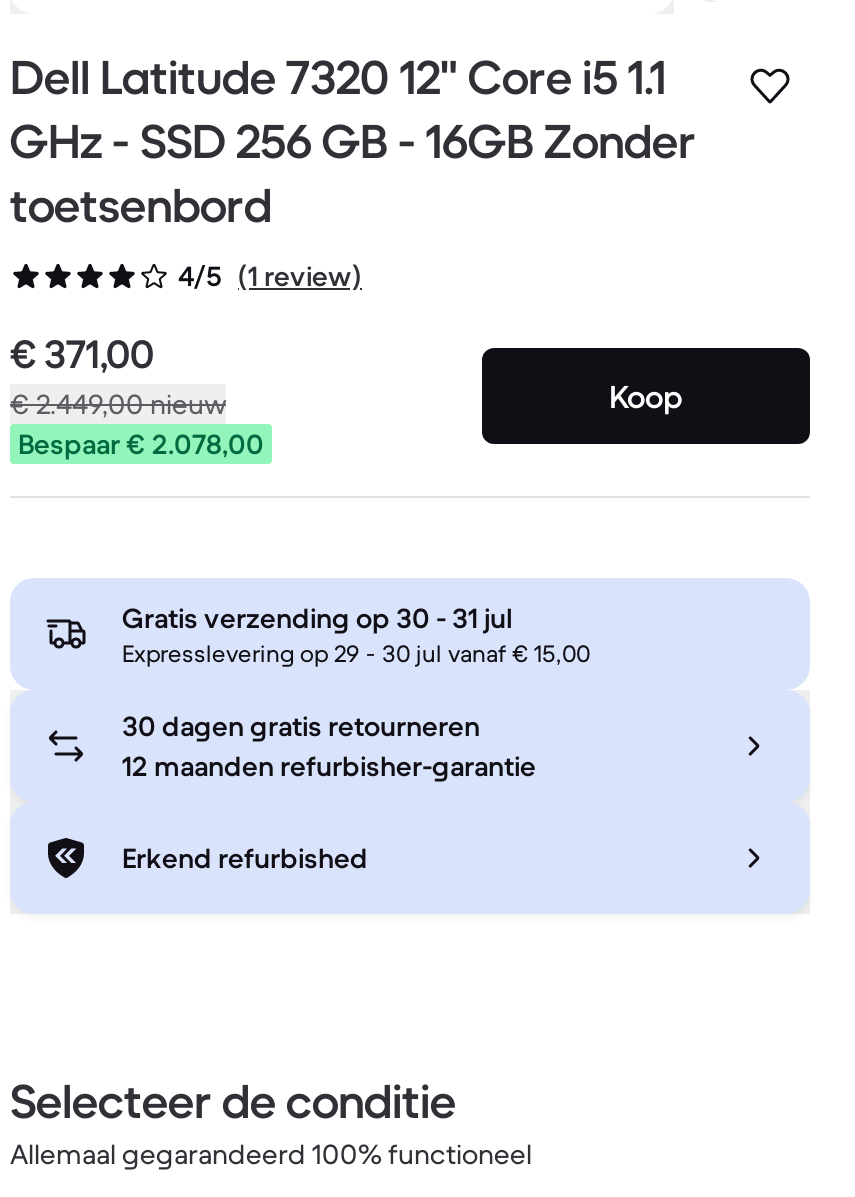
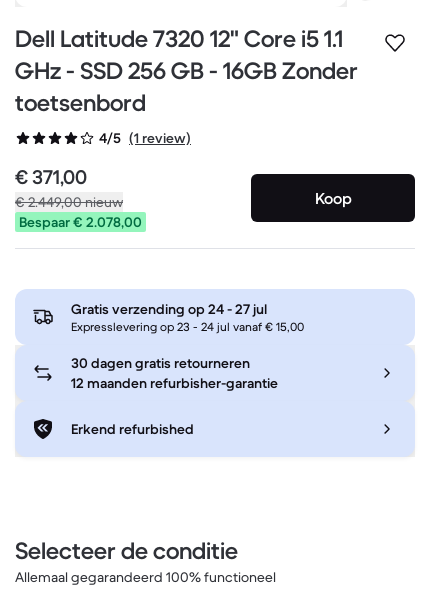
- Gratis verzending op 30 - 31 jul
+ Gratis verzending op 24 - 27 jul

- Expresslevering op 29 - 30 jul vanaf € 15,00
+ Expresslevering op 23 - 24 jul vanaf € 15,00
